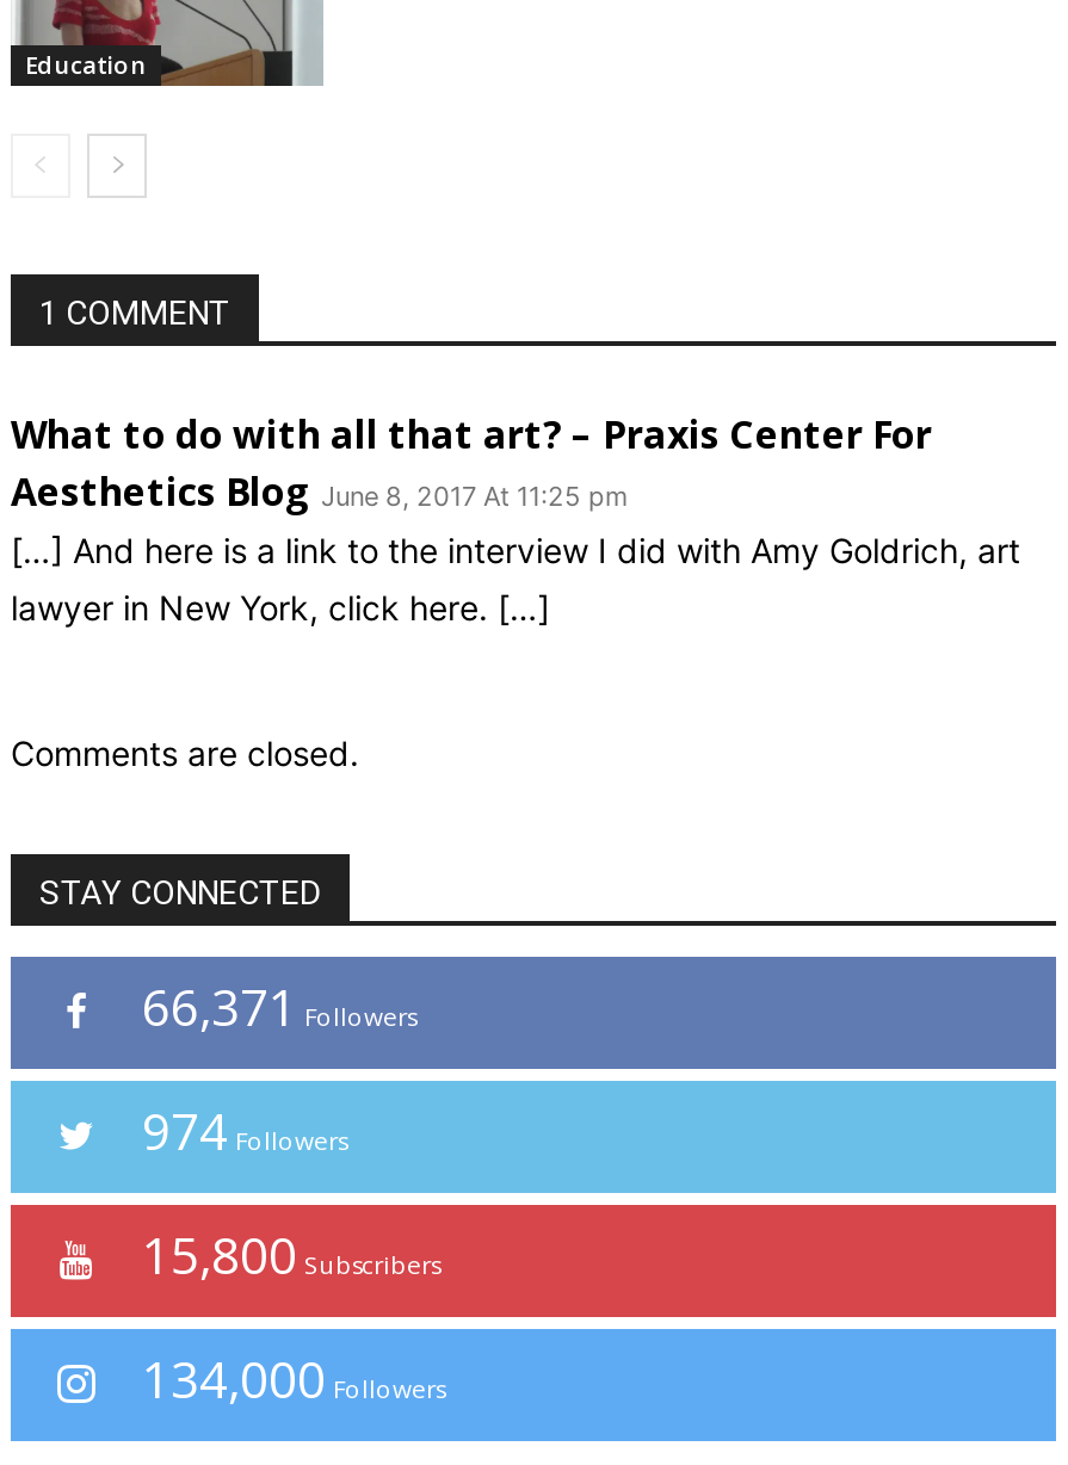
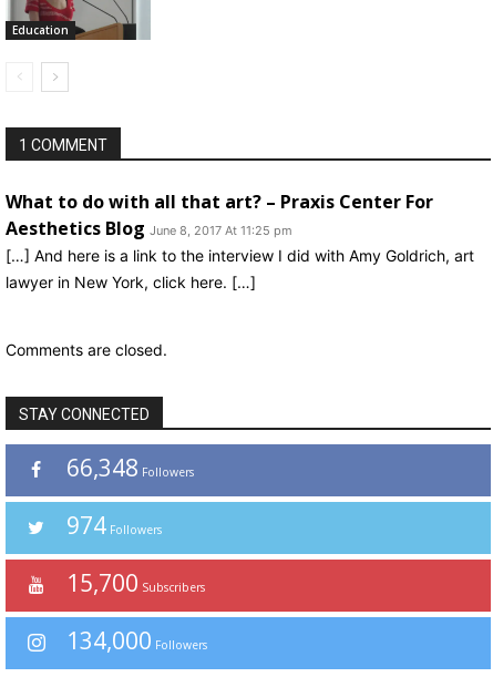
- 66,371 Followers
+ 66,348 Followers

- 15,800 Subscribers
+ 15,700 Subscribers
